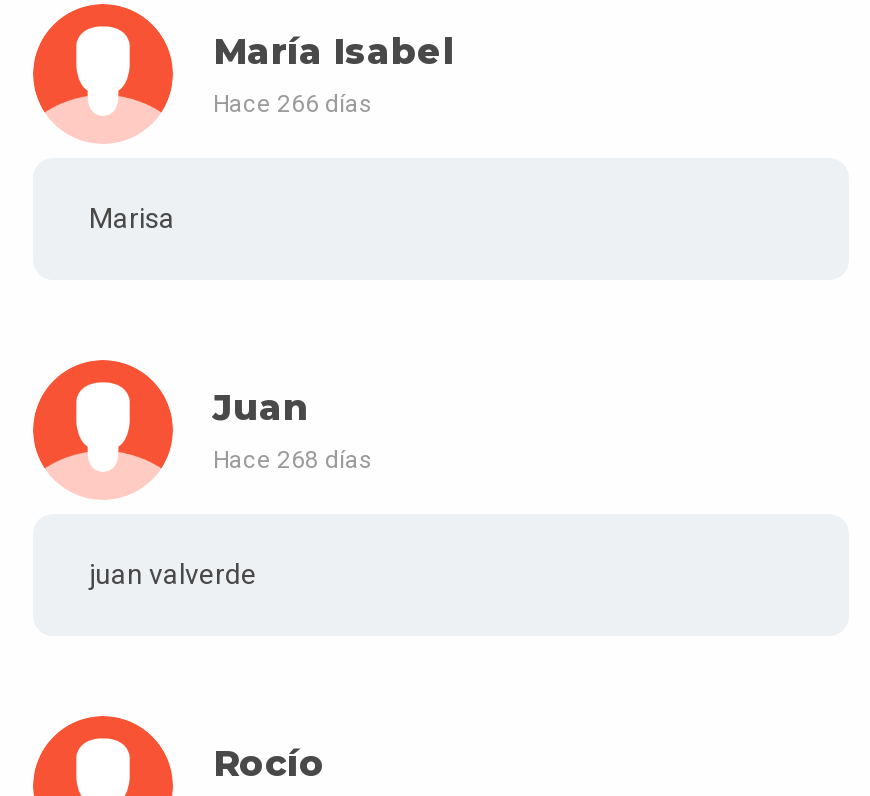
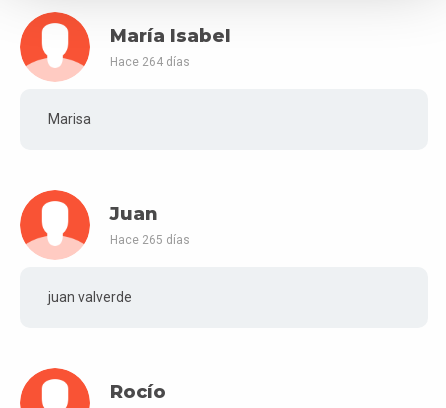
- Hace 266 días
+ Hace 264 días

- Hace 268 días
+ Hace 265 días
